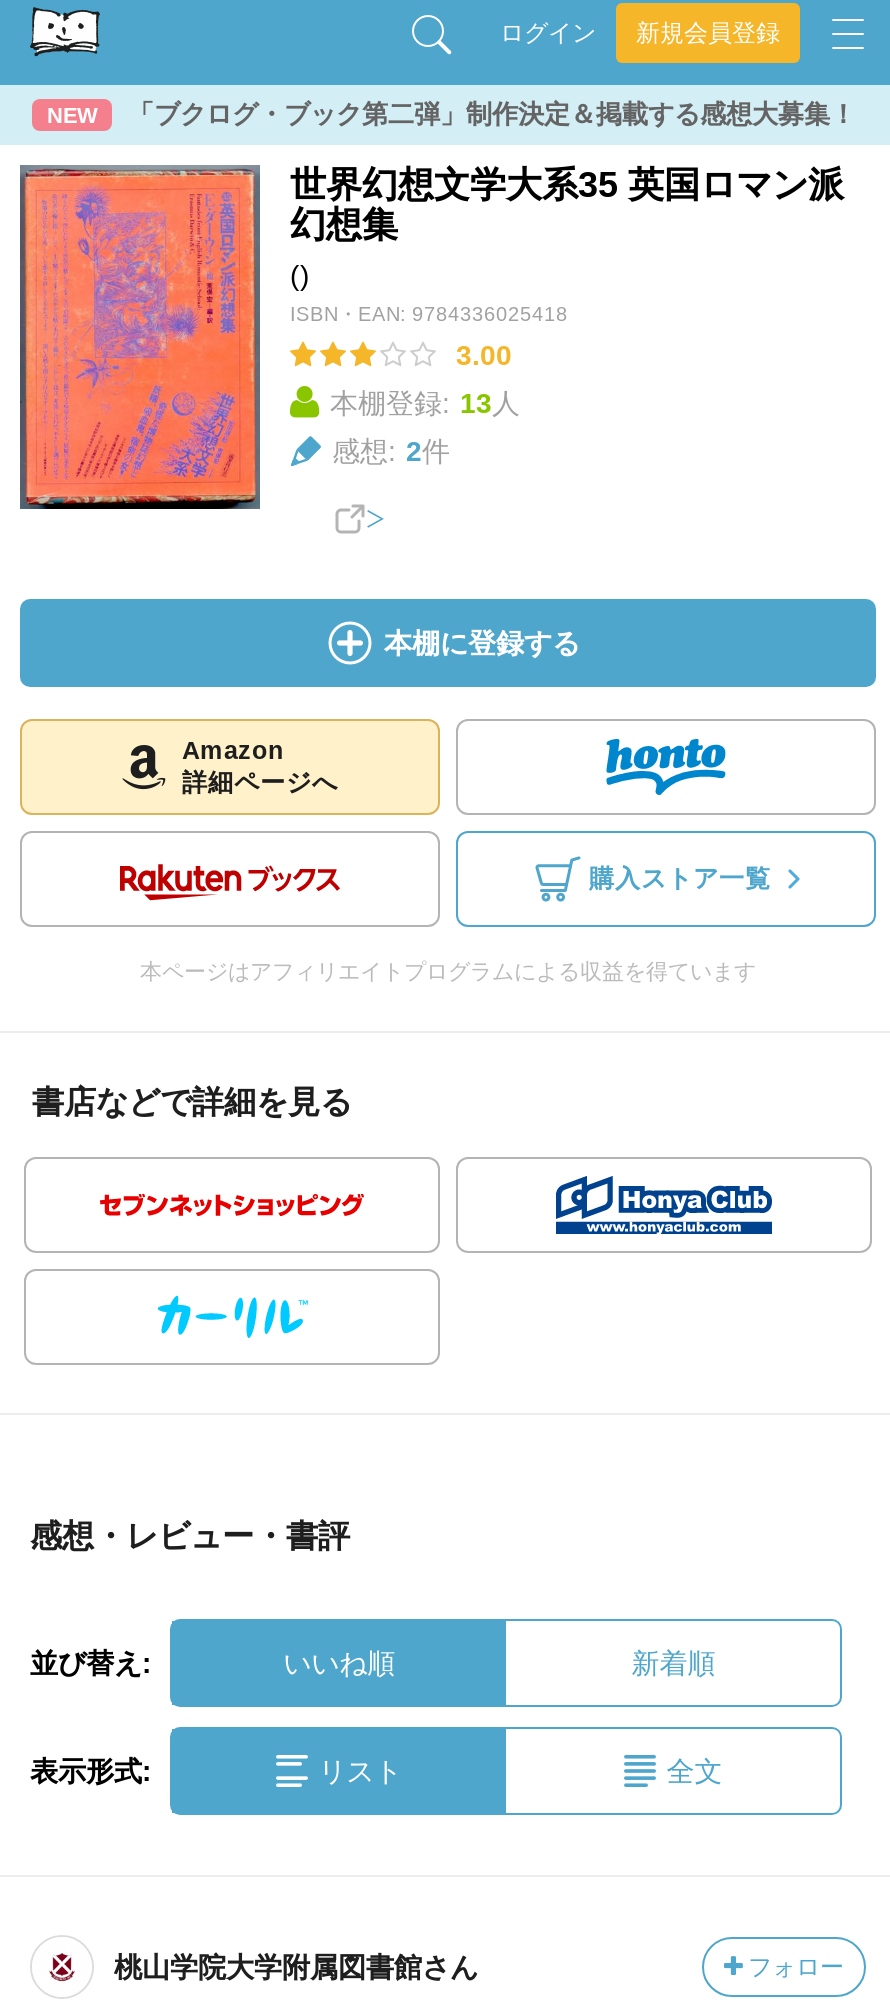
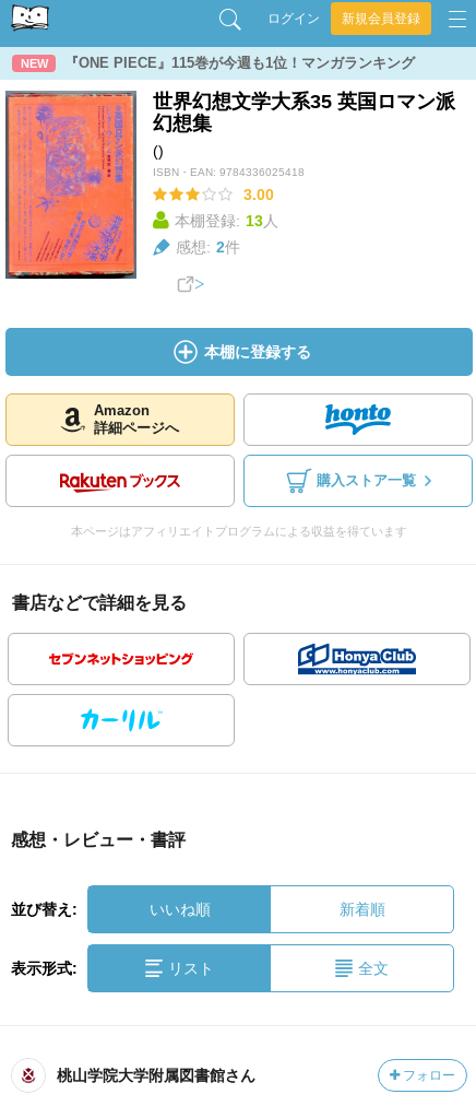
- 「ブクログ・ブック第二弾」制作決定＆掲載する感想大募集！
+ 『ONE PIECE』115巻が今週も1位！マンガランキング
